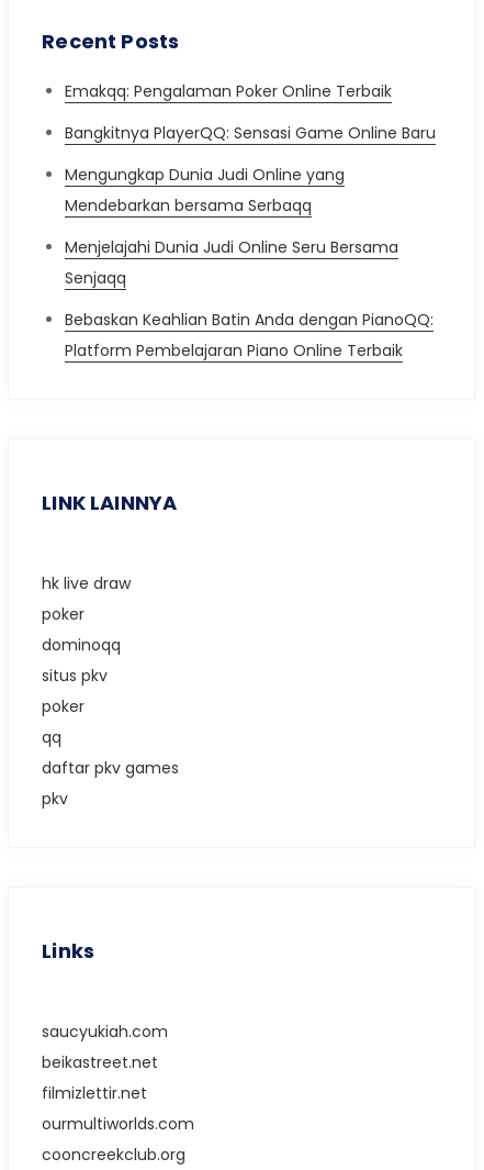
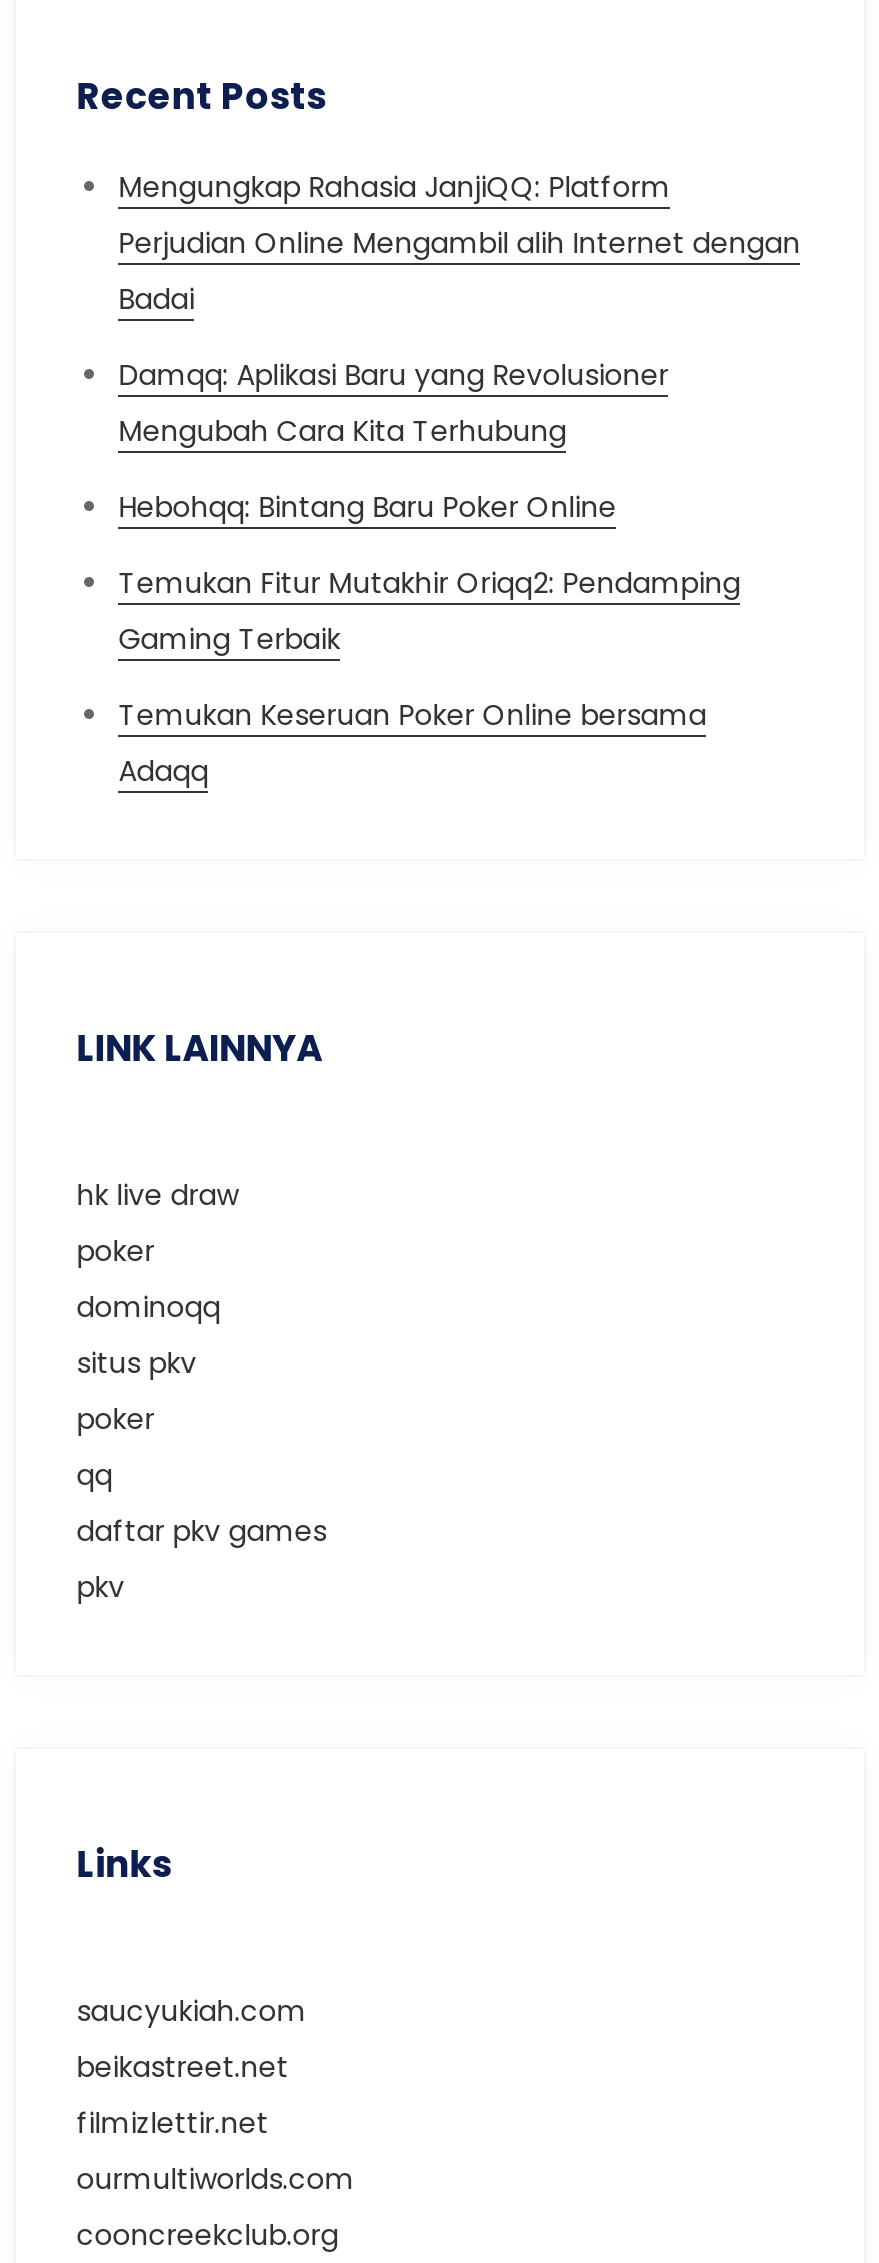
- Emakqq: Pengalaman Poker Online Terbaik
+ Mengungkap Rahasia JanjiQQ: Platform
+ Perjudian Online Mengambil alih Internet dengan
+ Badai

- Bangkitnya PlayerQQ: Sensasi Game Online Baru
+ Damqq: Aplikasi Baru yang Revolusioner
+ Mengubah Cara Kita Terhubung

- Mengungkap Dunia Judi Online yang
- Mendebarkan bersama Serbaqq
+ Hebohqq: Bintang Baru Poker Online

- Menjelajahi Dunia Judi Online Seru Bersama
- Senjaqq
+ Temukan Fitur Mutakhir Oriqq2: Pendamping
+ Gaming Terbaik

- Bebaskan Keahlian Batin Anda dengan PianoQQ:
- Platform Pembelajaran Piano Online Terbaik
+ Temukan Keseruan Poker Online bersama
+ Adaqq
